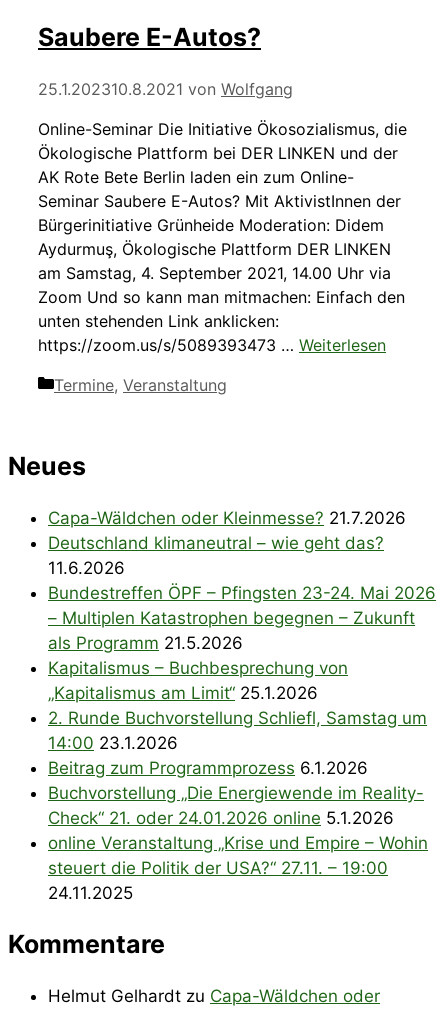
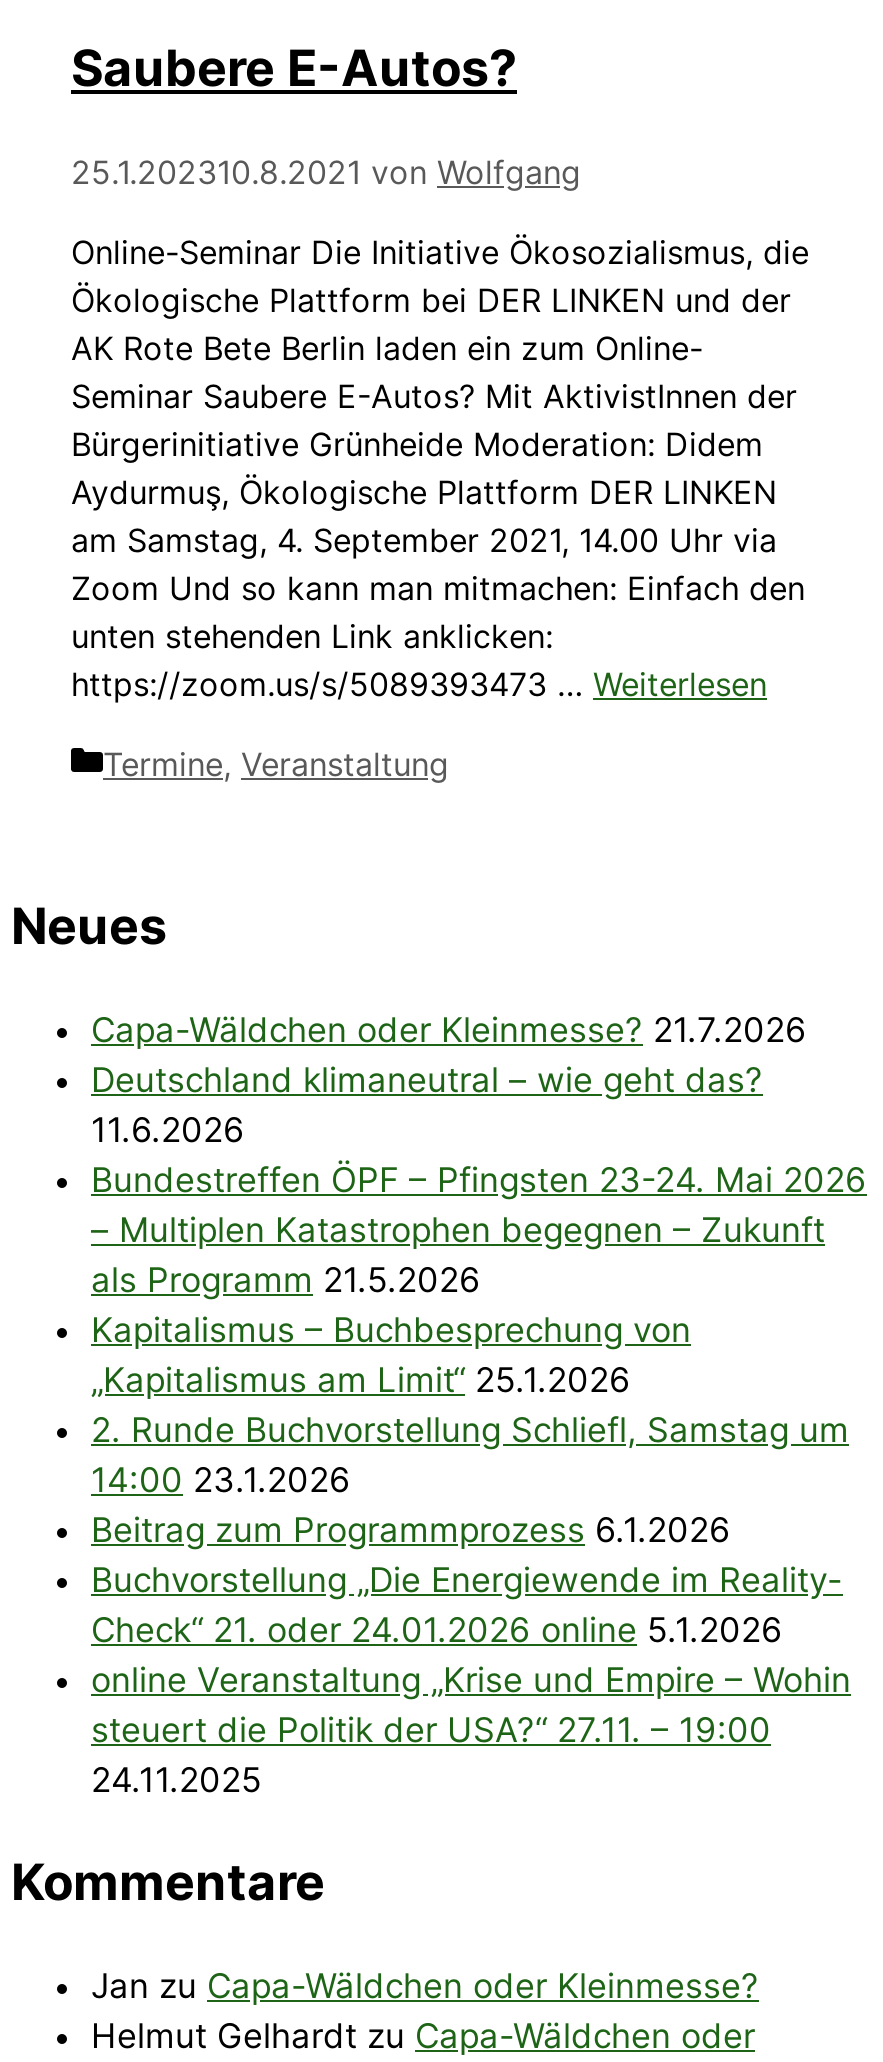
+ Jan zu Capa-Wäldchen oder Kleinmesse?
